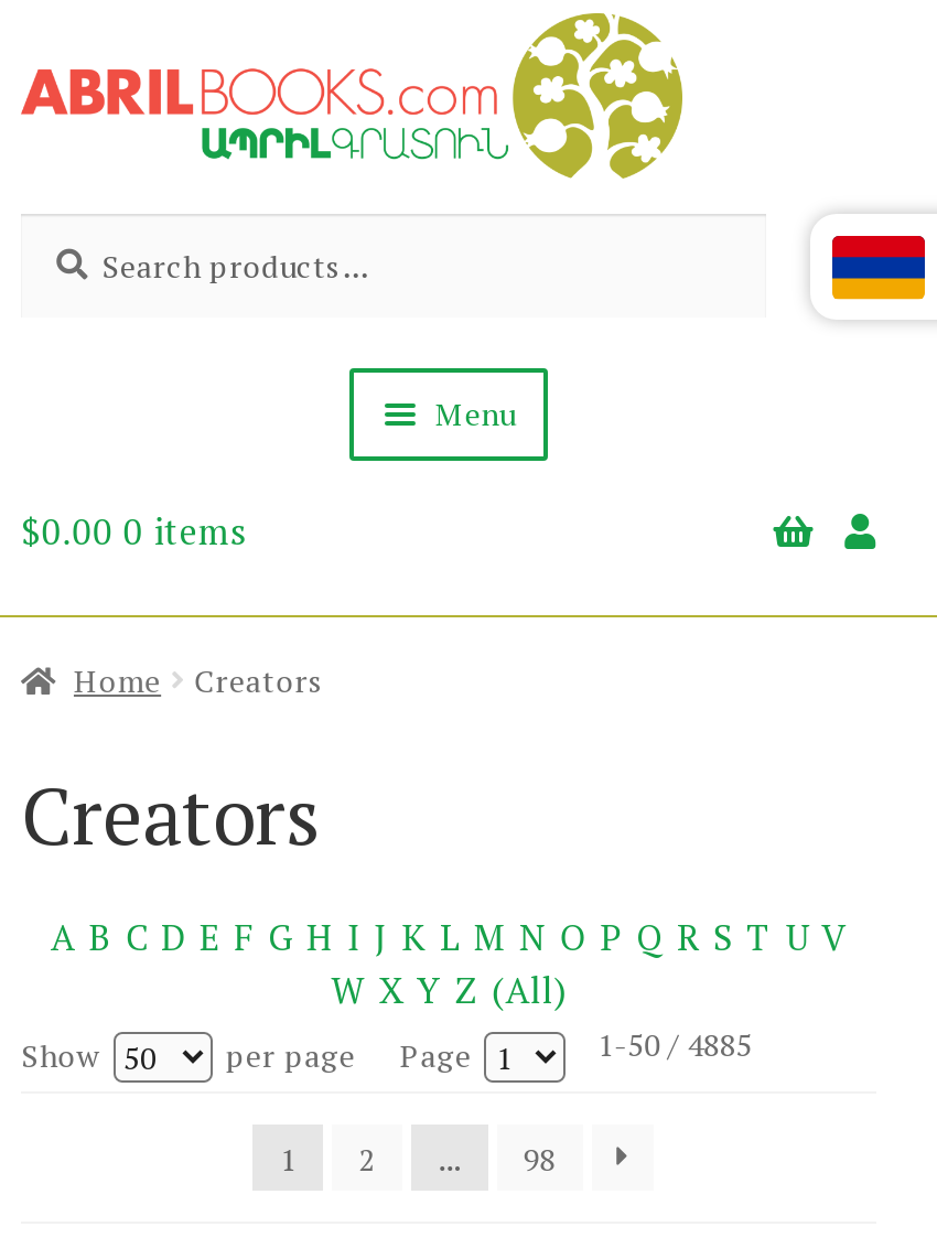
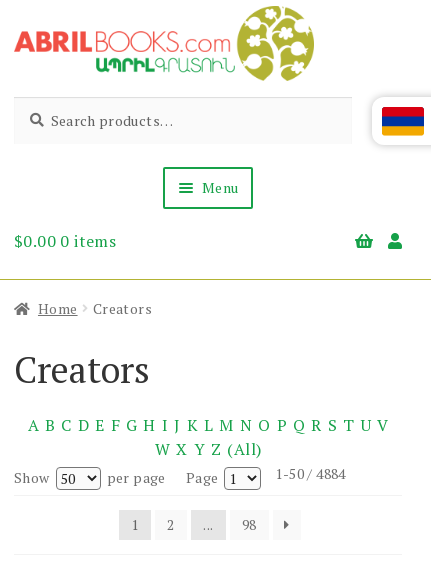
- 1-50 / 4885
+ 1-50 / 4884
